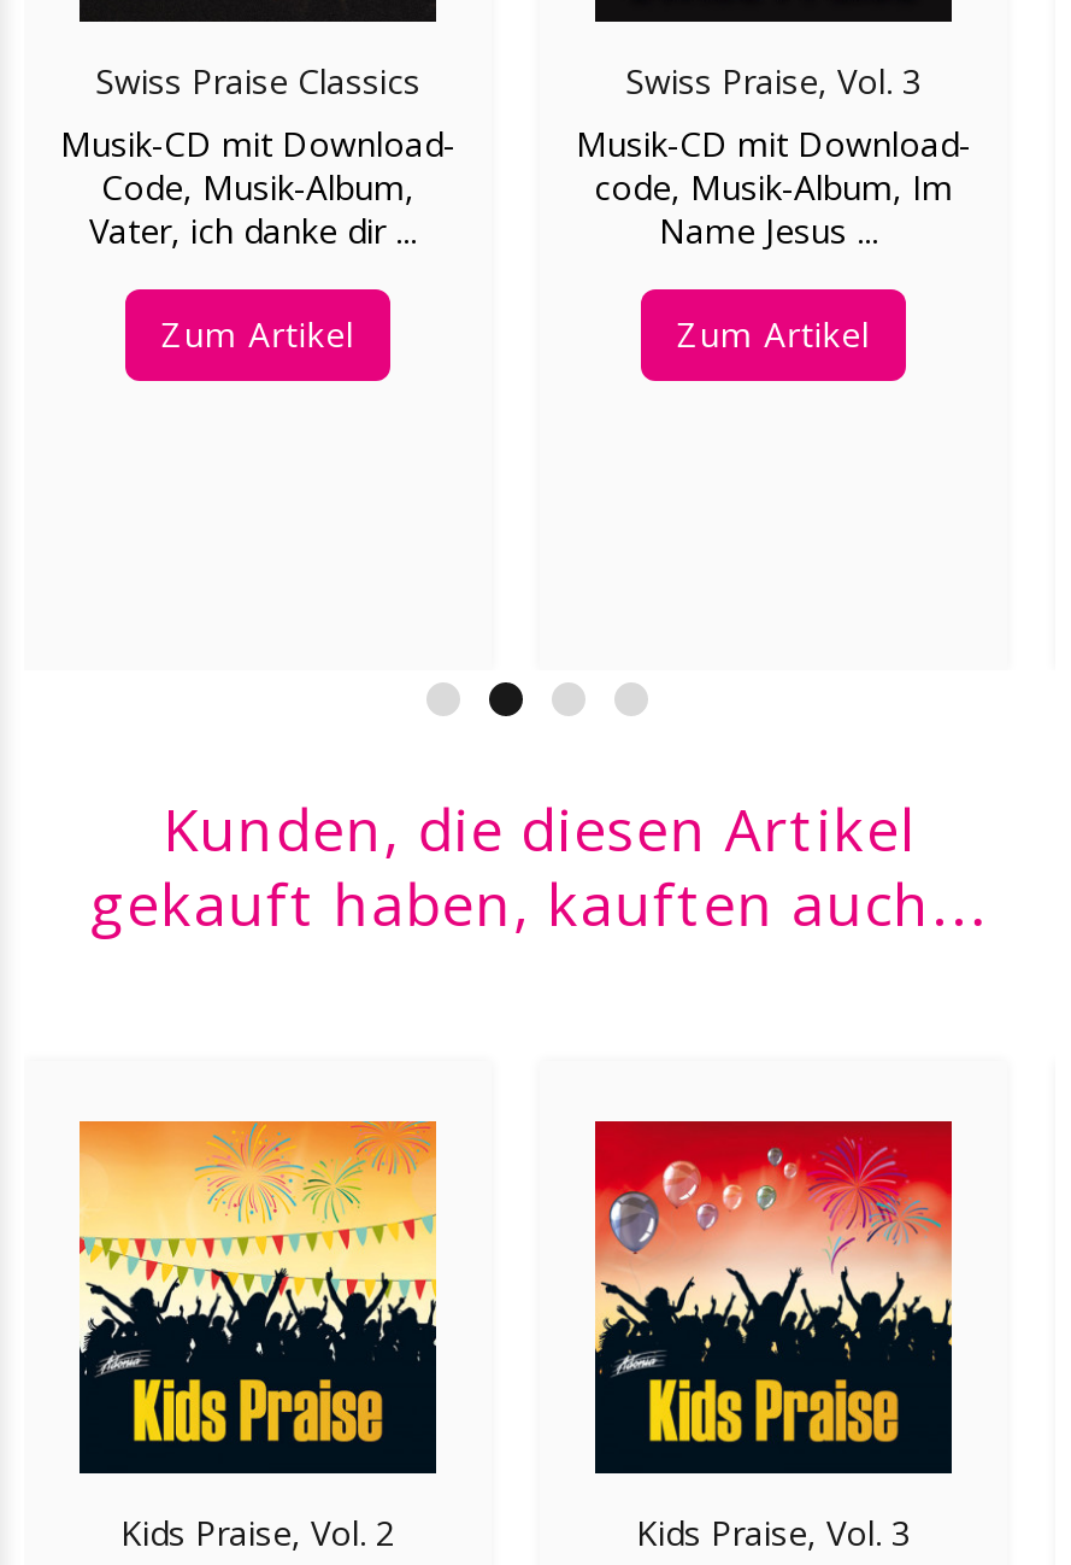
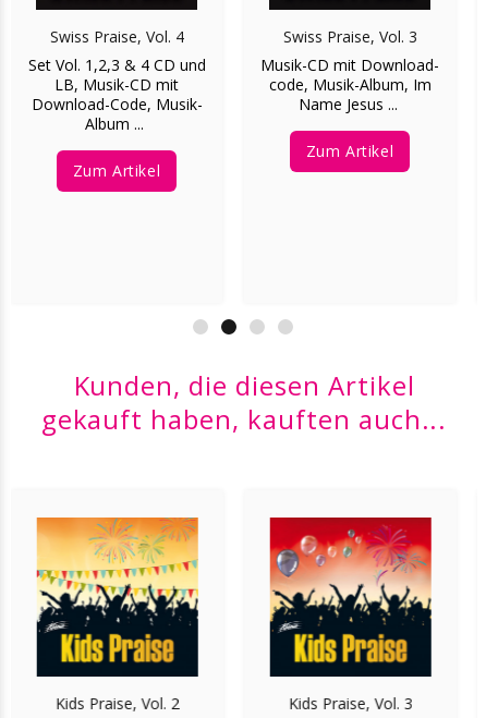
- Swiss Praise Classics
- Musik-CD mit Download-
- Code, Musik-Album,
- Vater, ich danke dir ...
+ Swiss Praise, Vol. 4
+ Set Vol. 1,2,3 & 4 CD und
+ LB, Musik-CD mit
+ Download-Code, Musik-
+ Album ...
